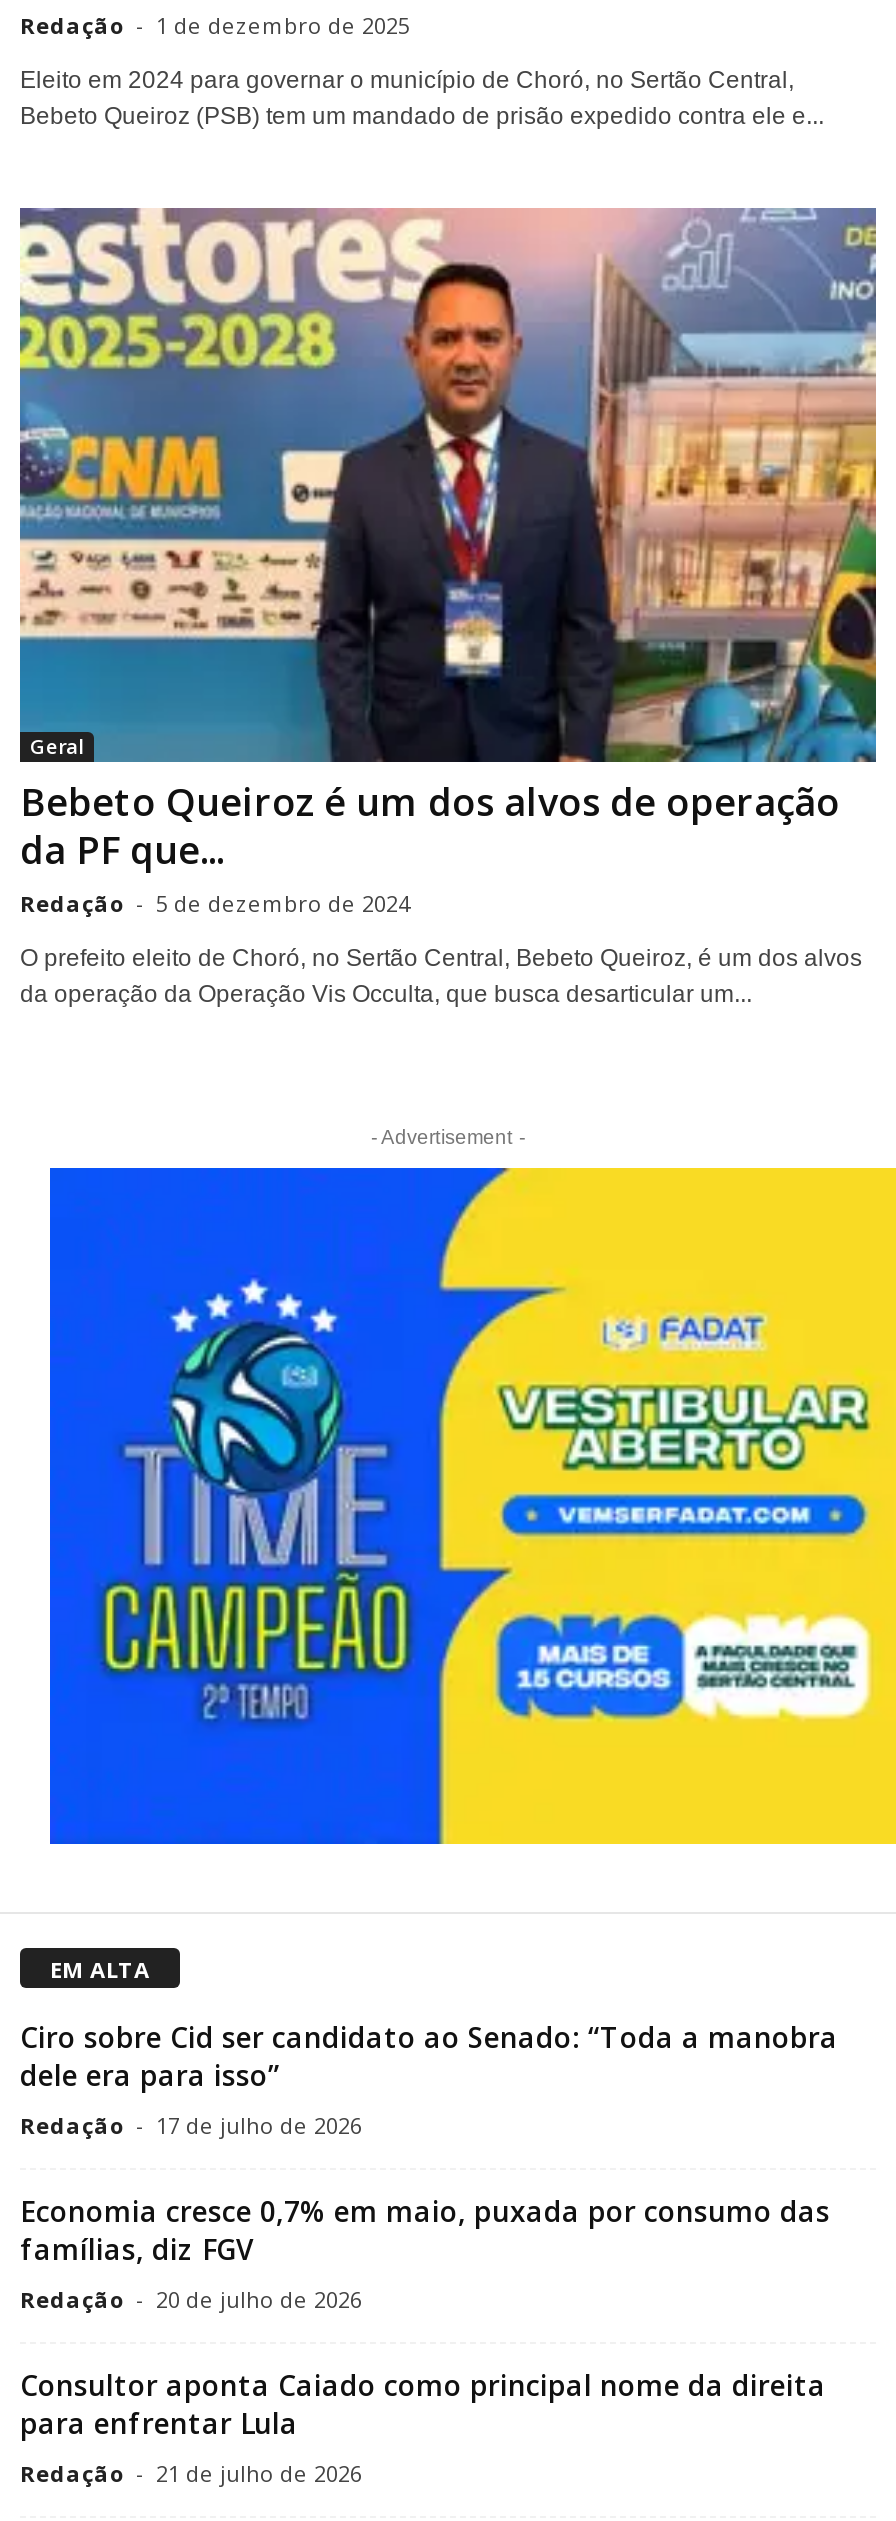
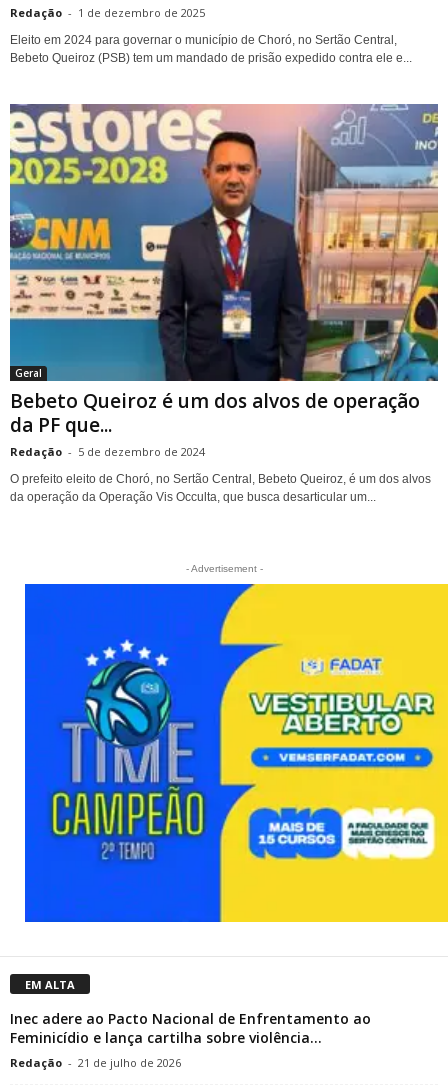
- Ciro sobre Cid ser candidato ao Senado: “Toda a manobra
- dele era para isso”
- Redação - 17 de julho de 2026
- Economia cresce 0,7% em maio, puxada por consumo das
- famílias, diz FGV
- Redação - 20 de julho de 2026
- Consultor aponta Caiado como principal nome da direita
- para enfrentar Lula
+ Inec adere ao Pacto Nacional de Enfrentamento ao
+ Feminicídio e lança cartilha sobre violência...
